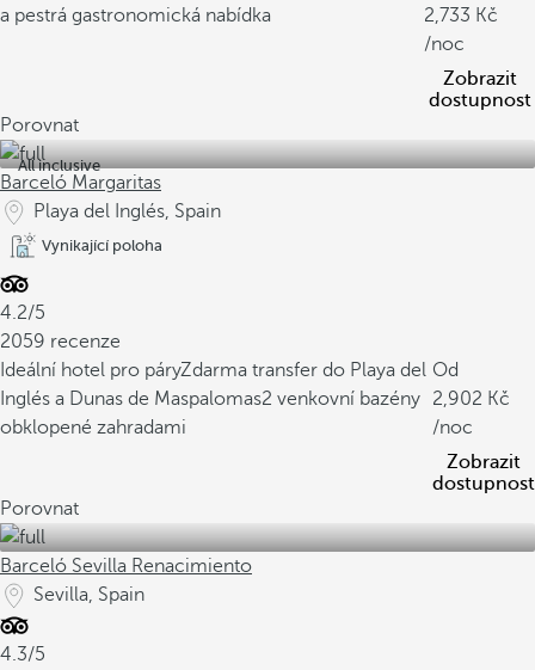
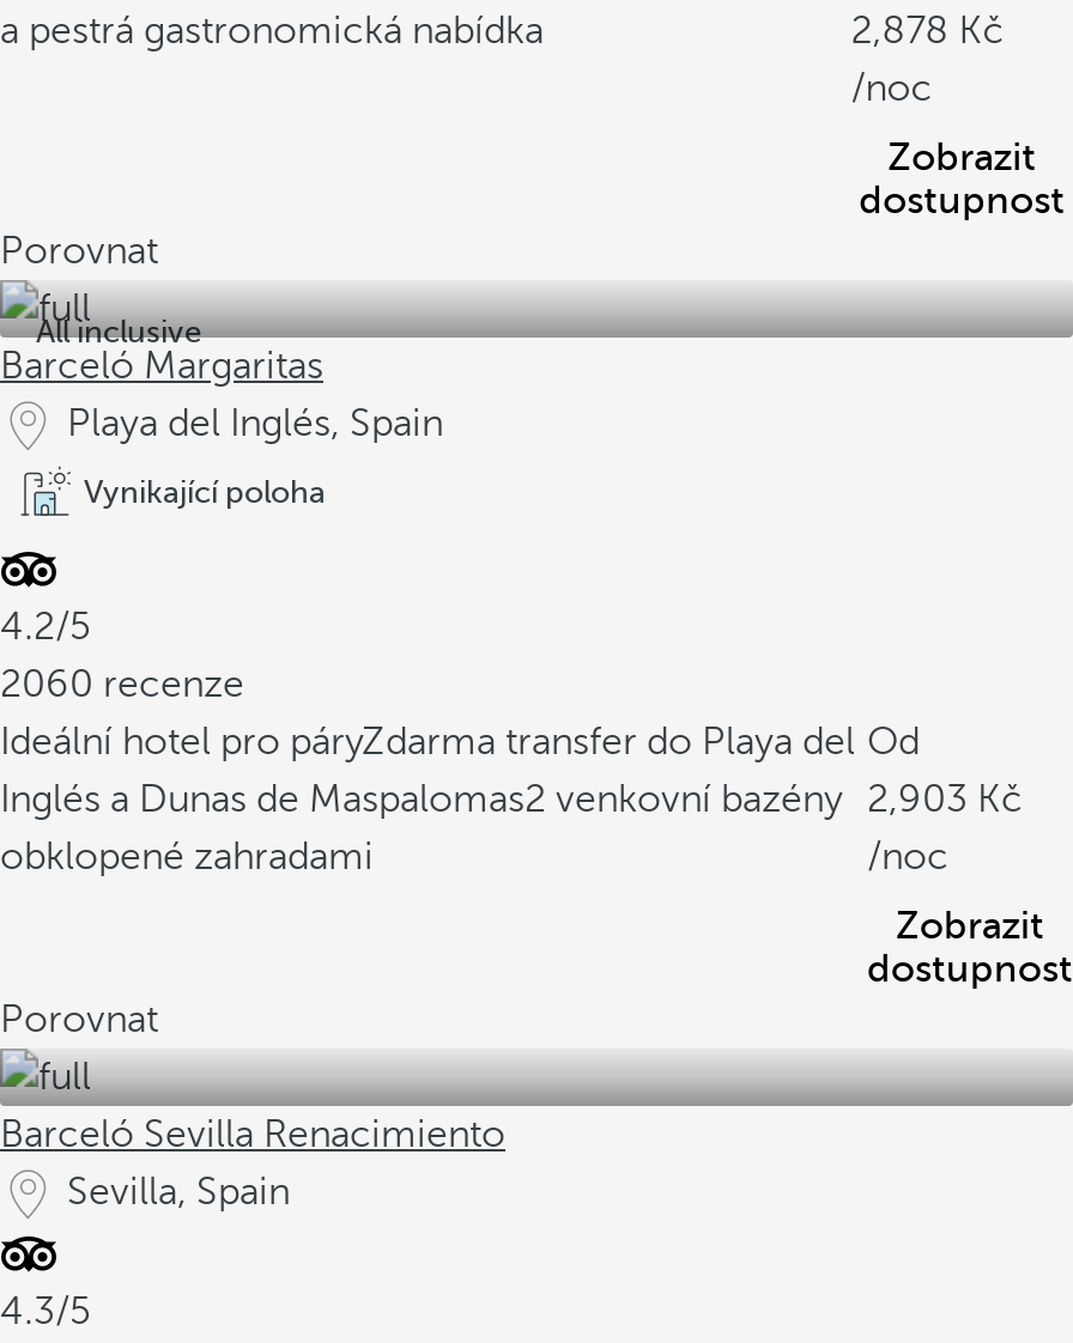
- 2,733
+ 2,878

- 2059 recenze
+ 2060 recenze

- Inglés a Dunas de Maspalomas2 venkovní bazény 2,902
+ Inglés a Dunas de Maspalomas2 venkovní bazény 2,903
